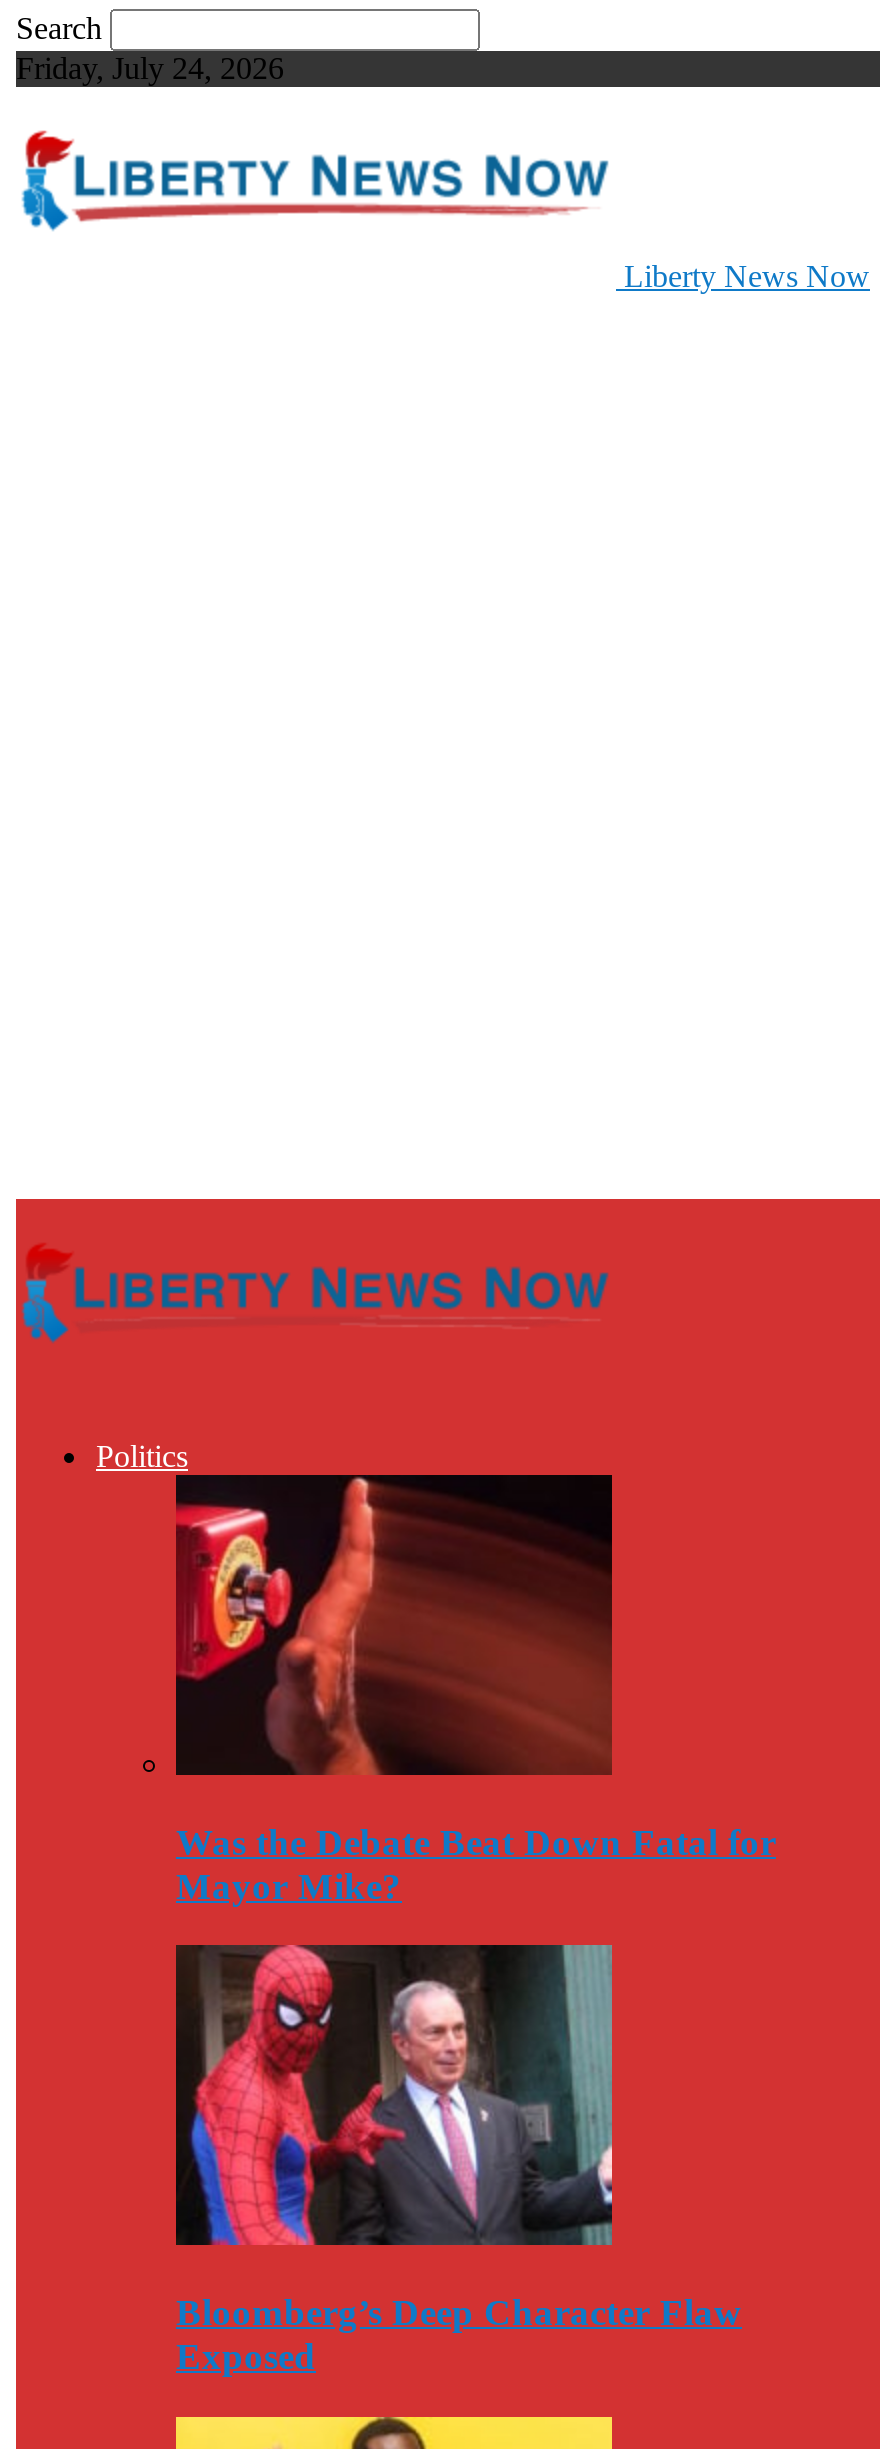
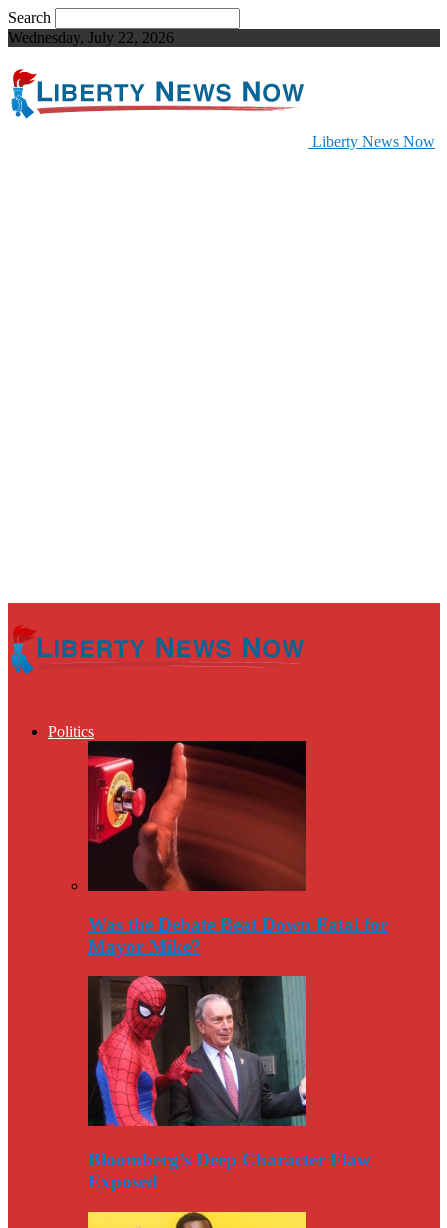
- Friday, July 24, 2026
+ Wednesday, July 22, 2026
